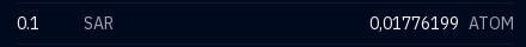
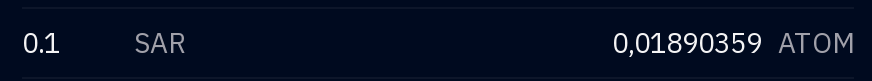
- 0,01776199 ATOM
+ 0,01890359 ATOM
